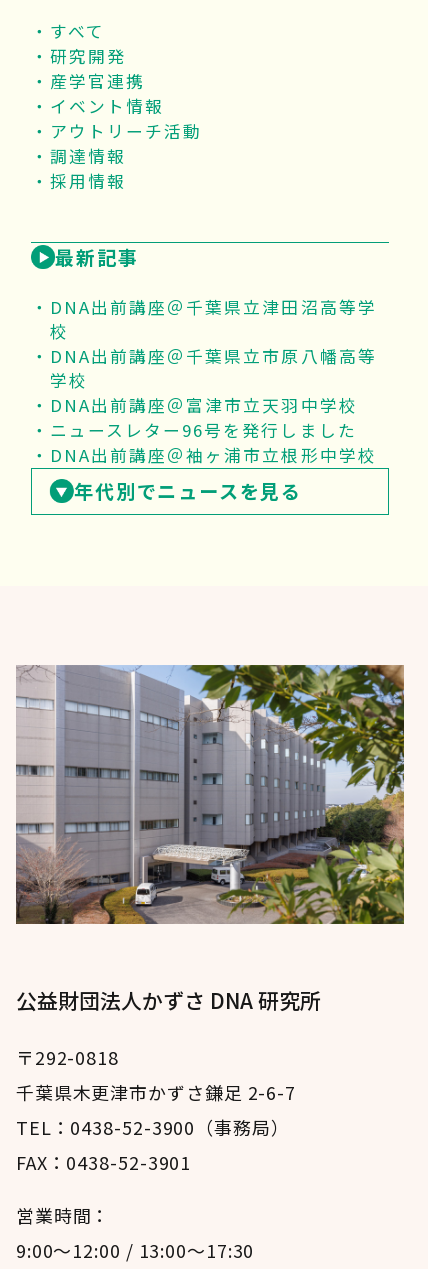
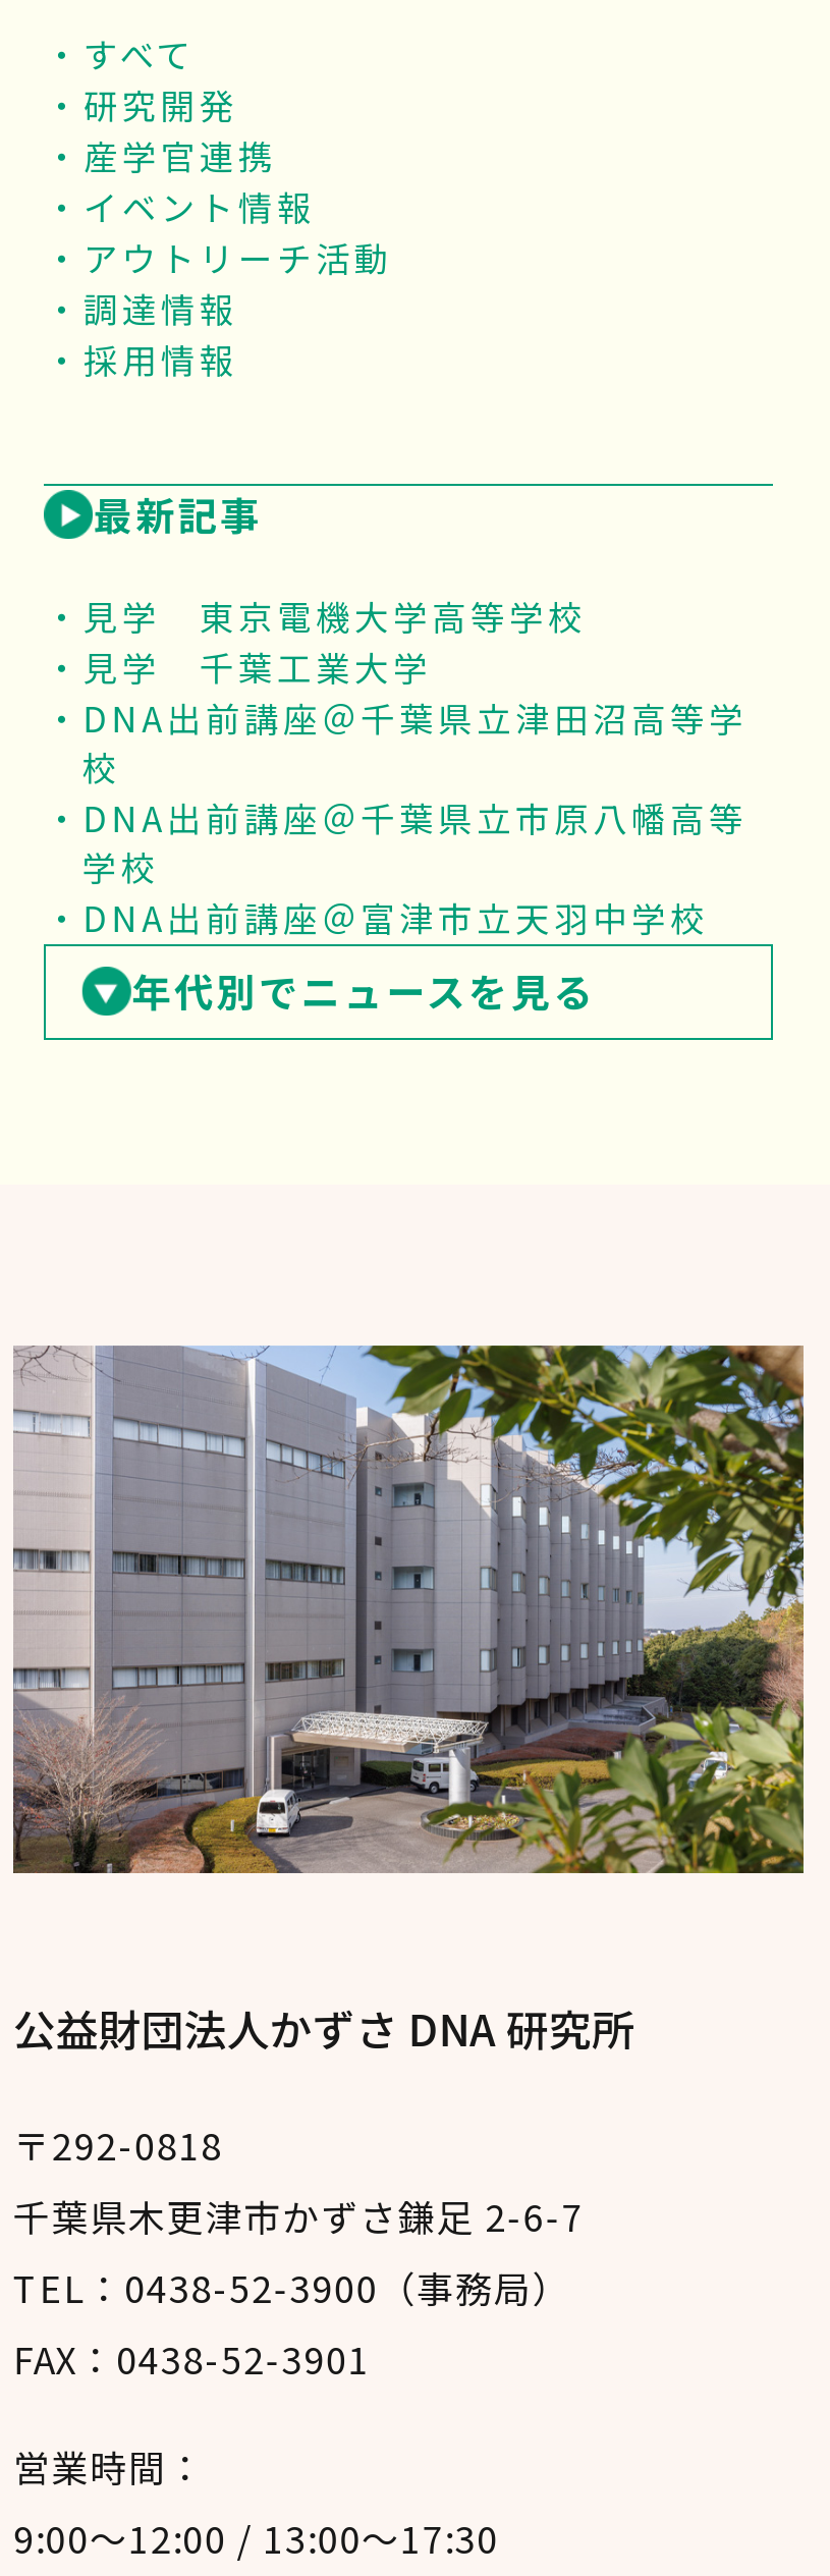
+ 見学 東京電機大学高等学校
+ 見学 千葉工業大学

moved down: DNA出前講座＠千葉県立津田沼高等学 | 校 | DNA出前講座＠千葉県立市原八幡高等 | 学校 | DNA出前講座＠富津市立天羽中学校

- ニュースレター96号を発行しました
- DNA出前講座＠袖ヶ浦市立根形中学校
